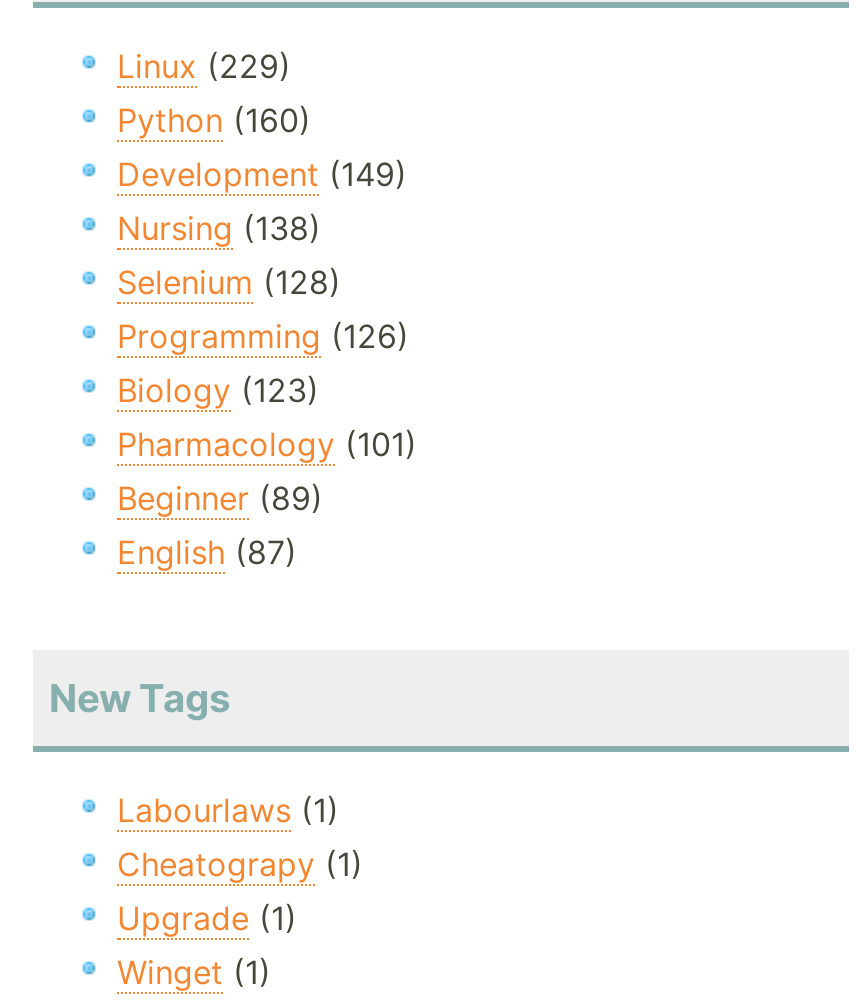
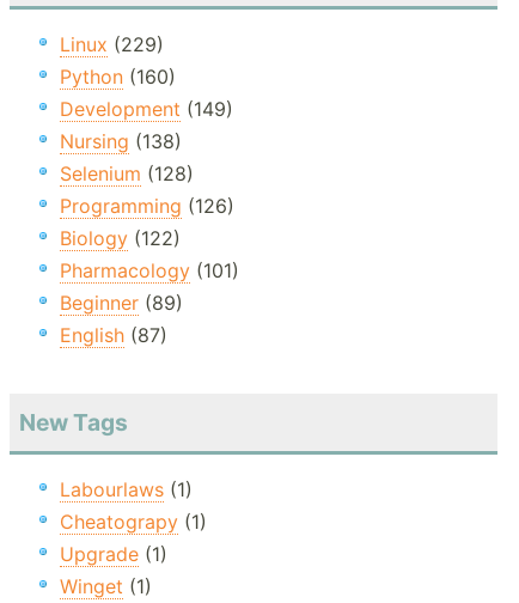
- Biology (123)
+ Biology (122)
